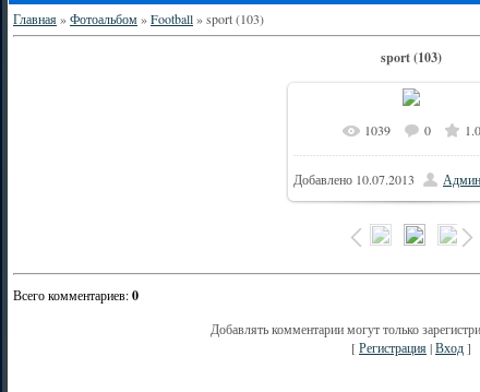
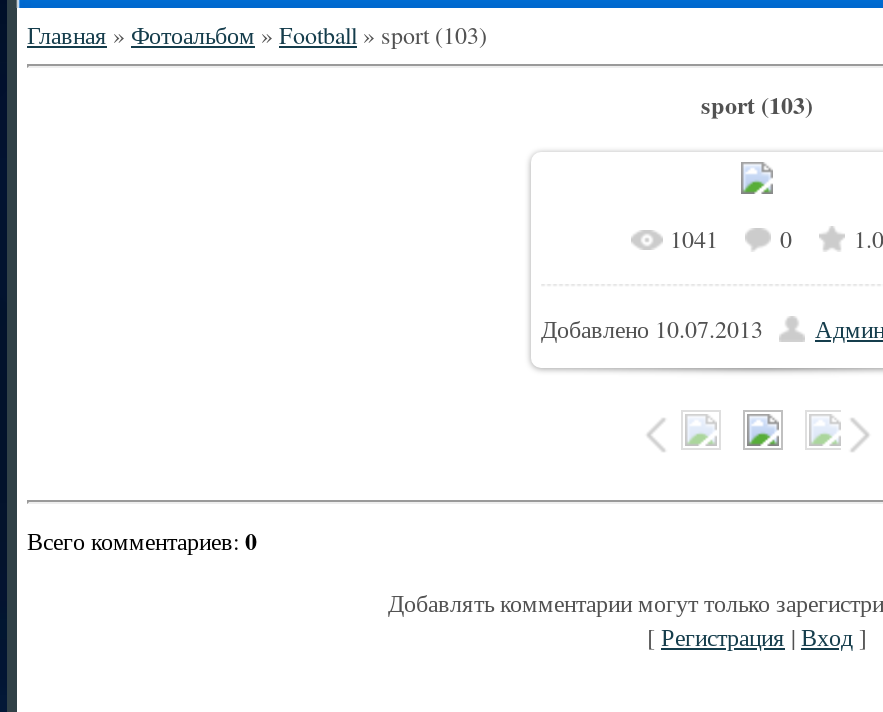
- 1039 0 1.0
+ 1041 0 1.0
